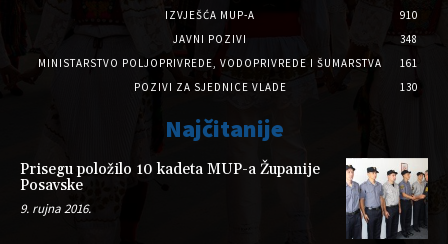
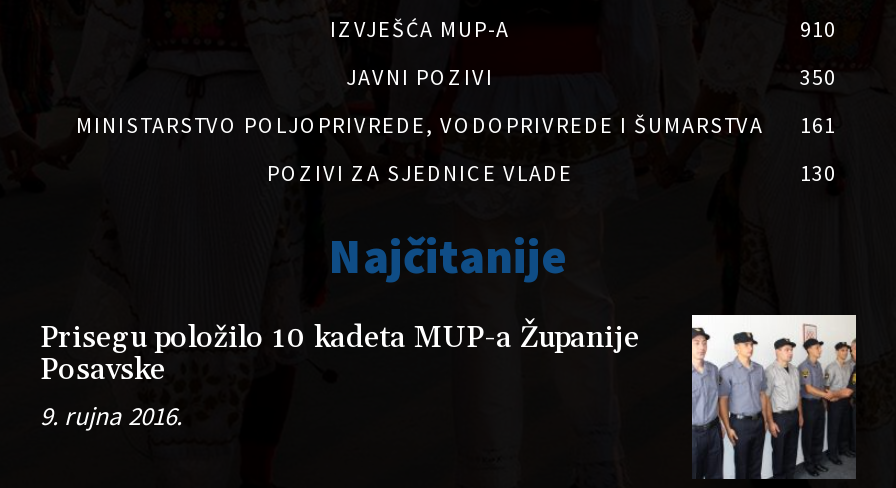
- 348
+ 350
